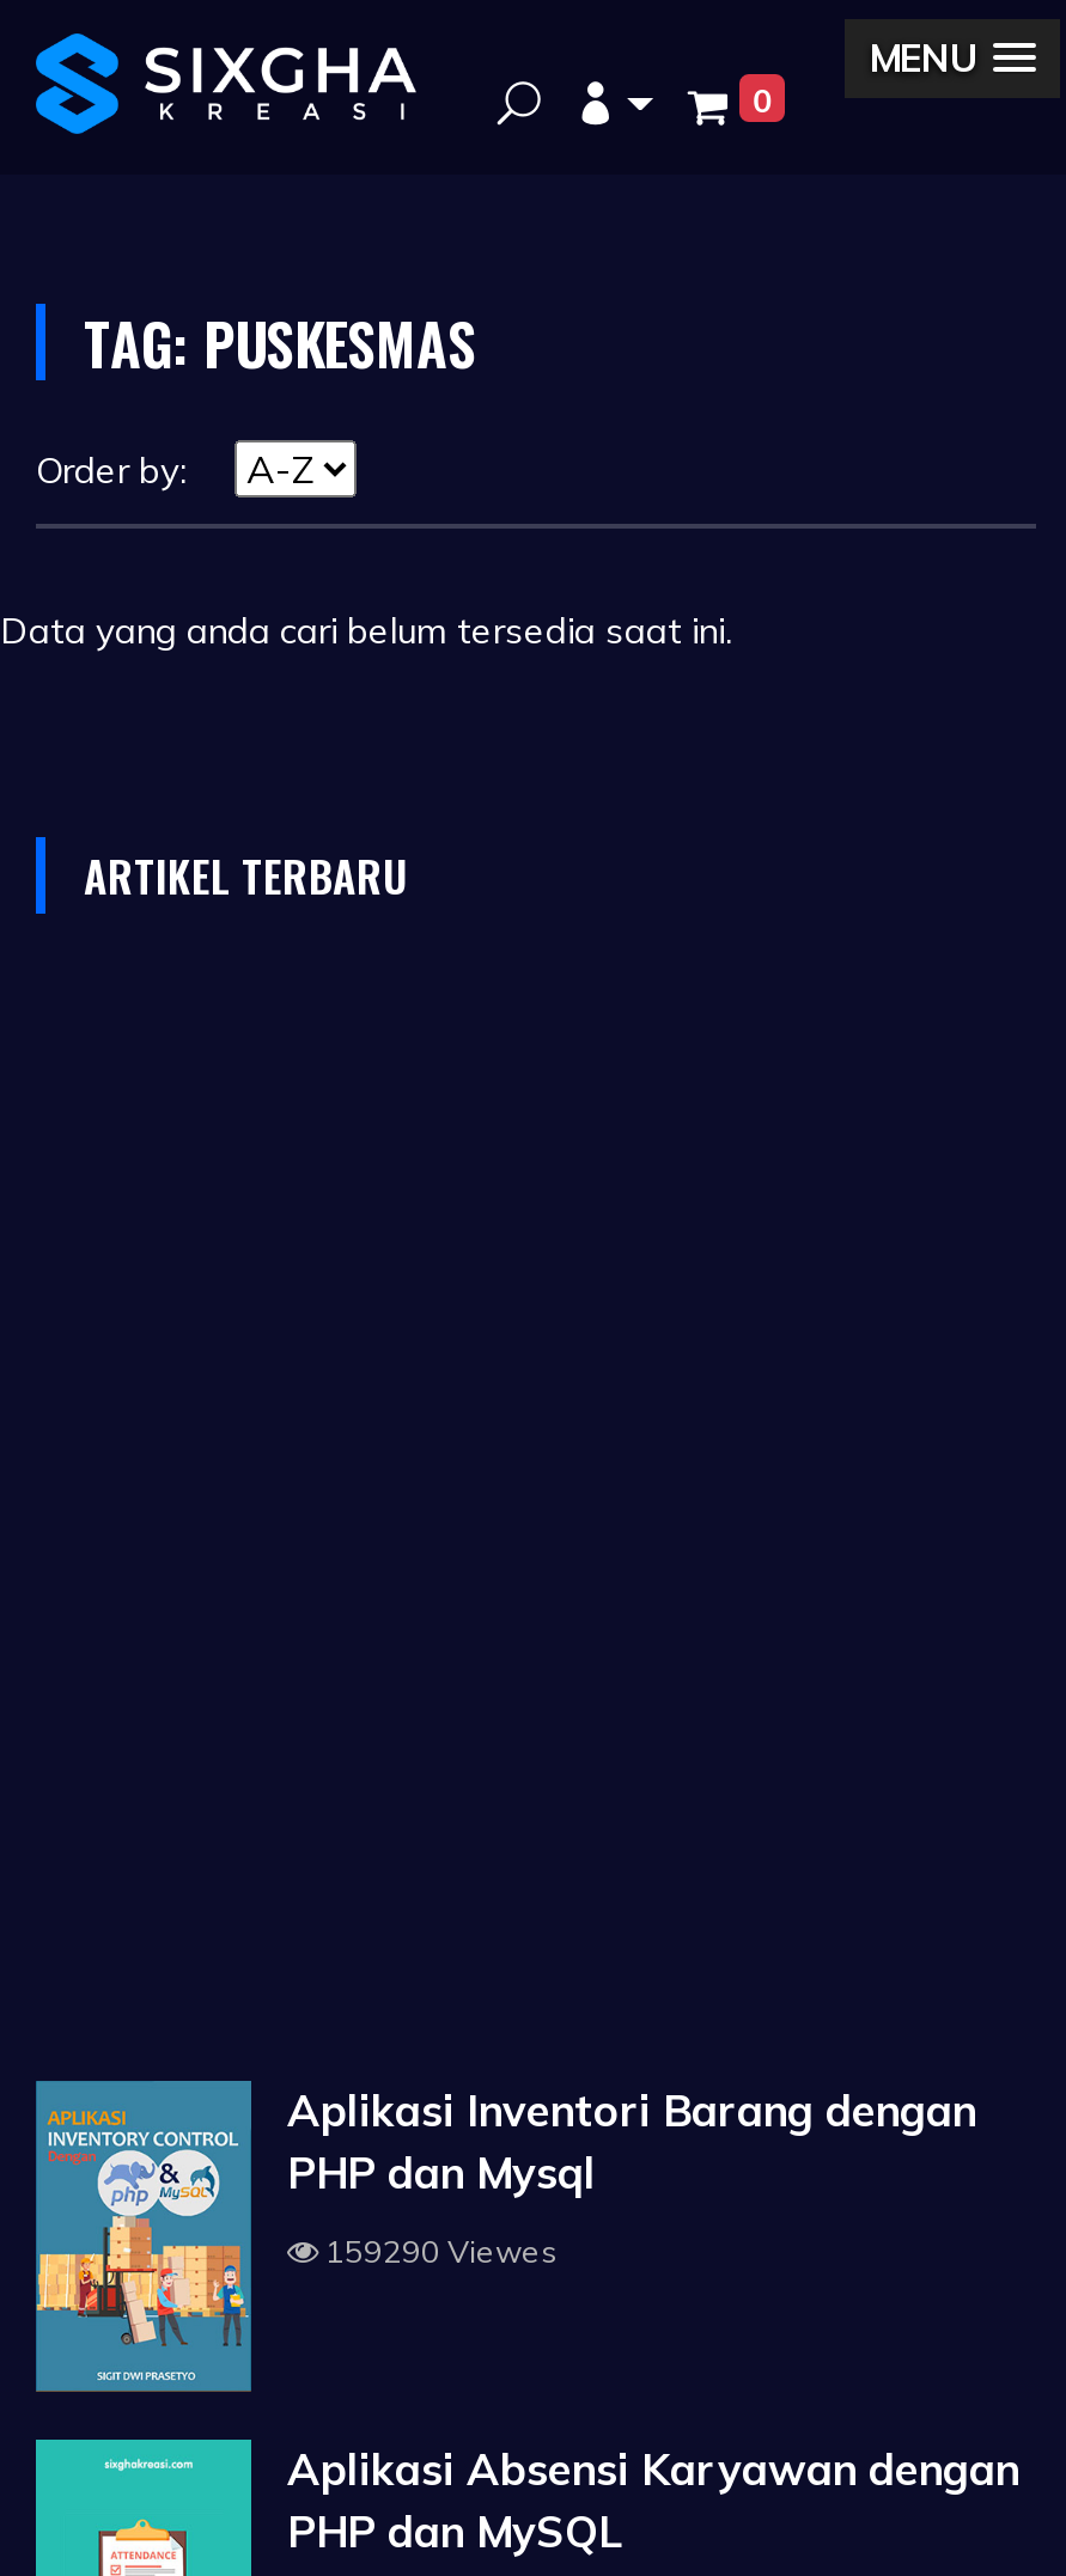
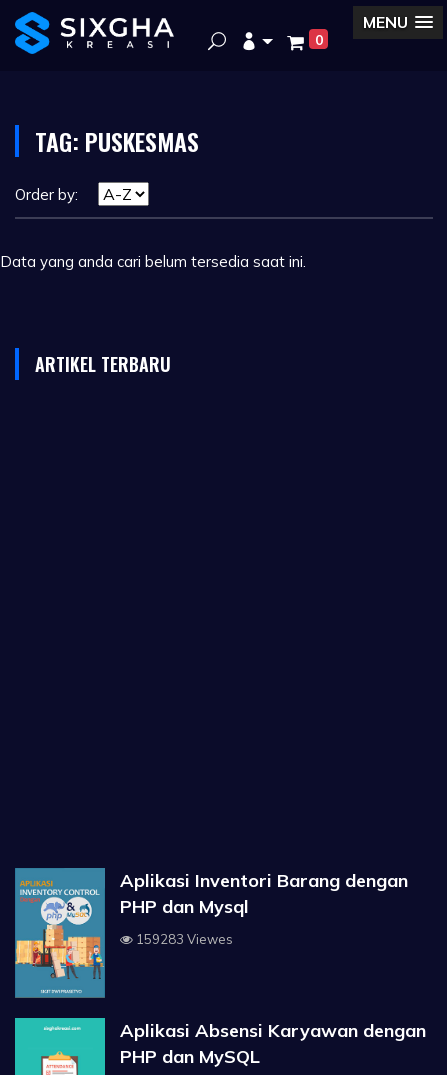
- 159290 Viewes
+ 159283 Viewes
